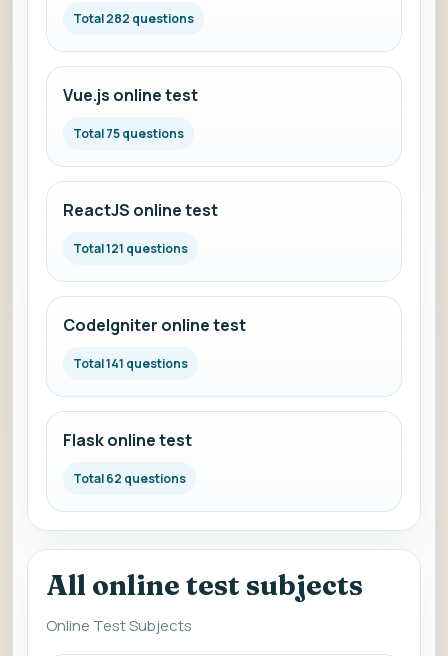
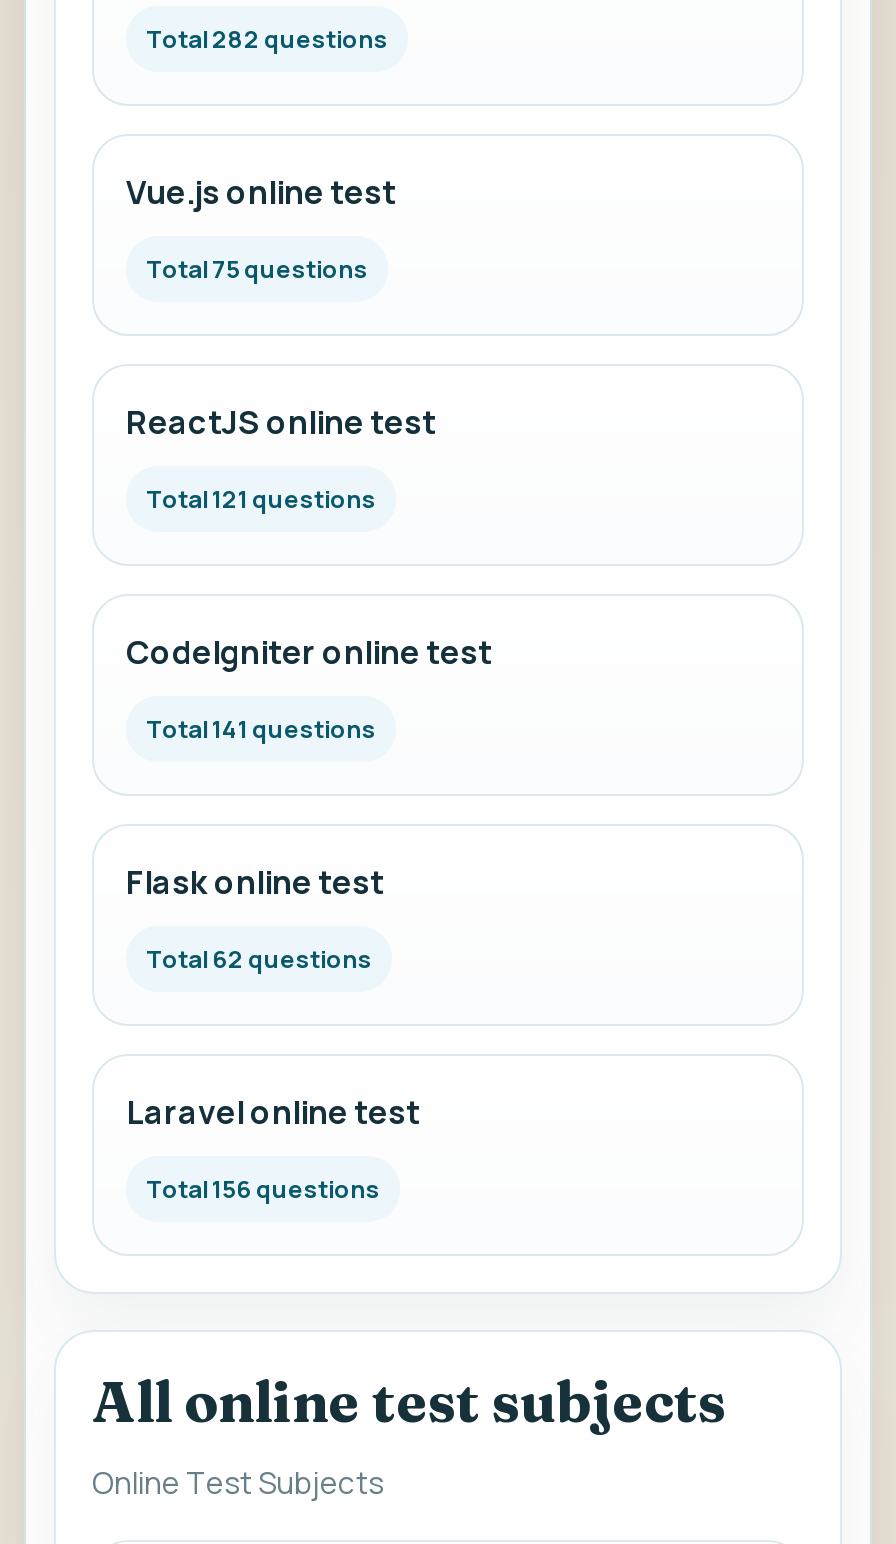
+ Laravel online test
+ Total 156 questions
